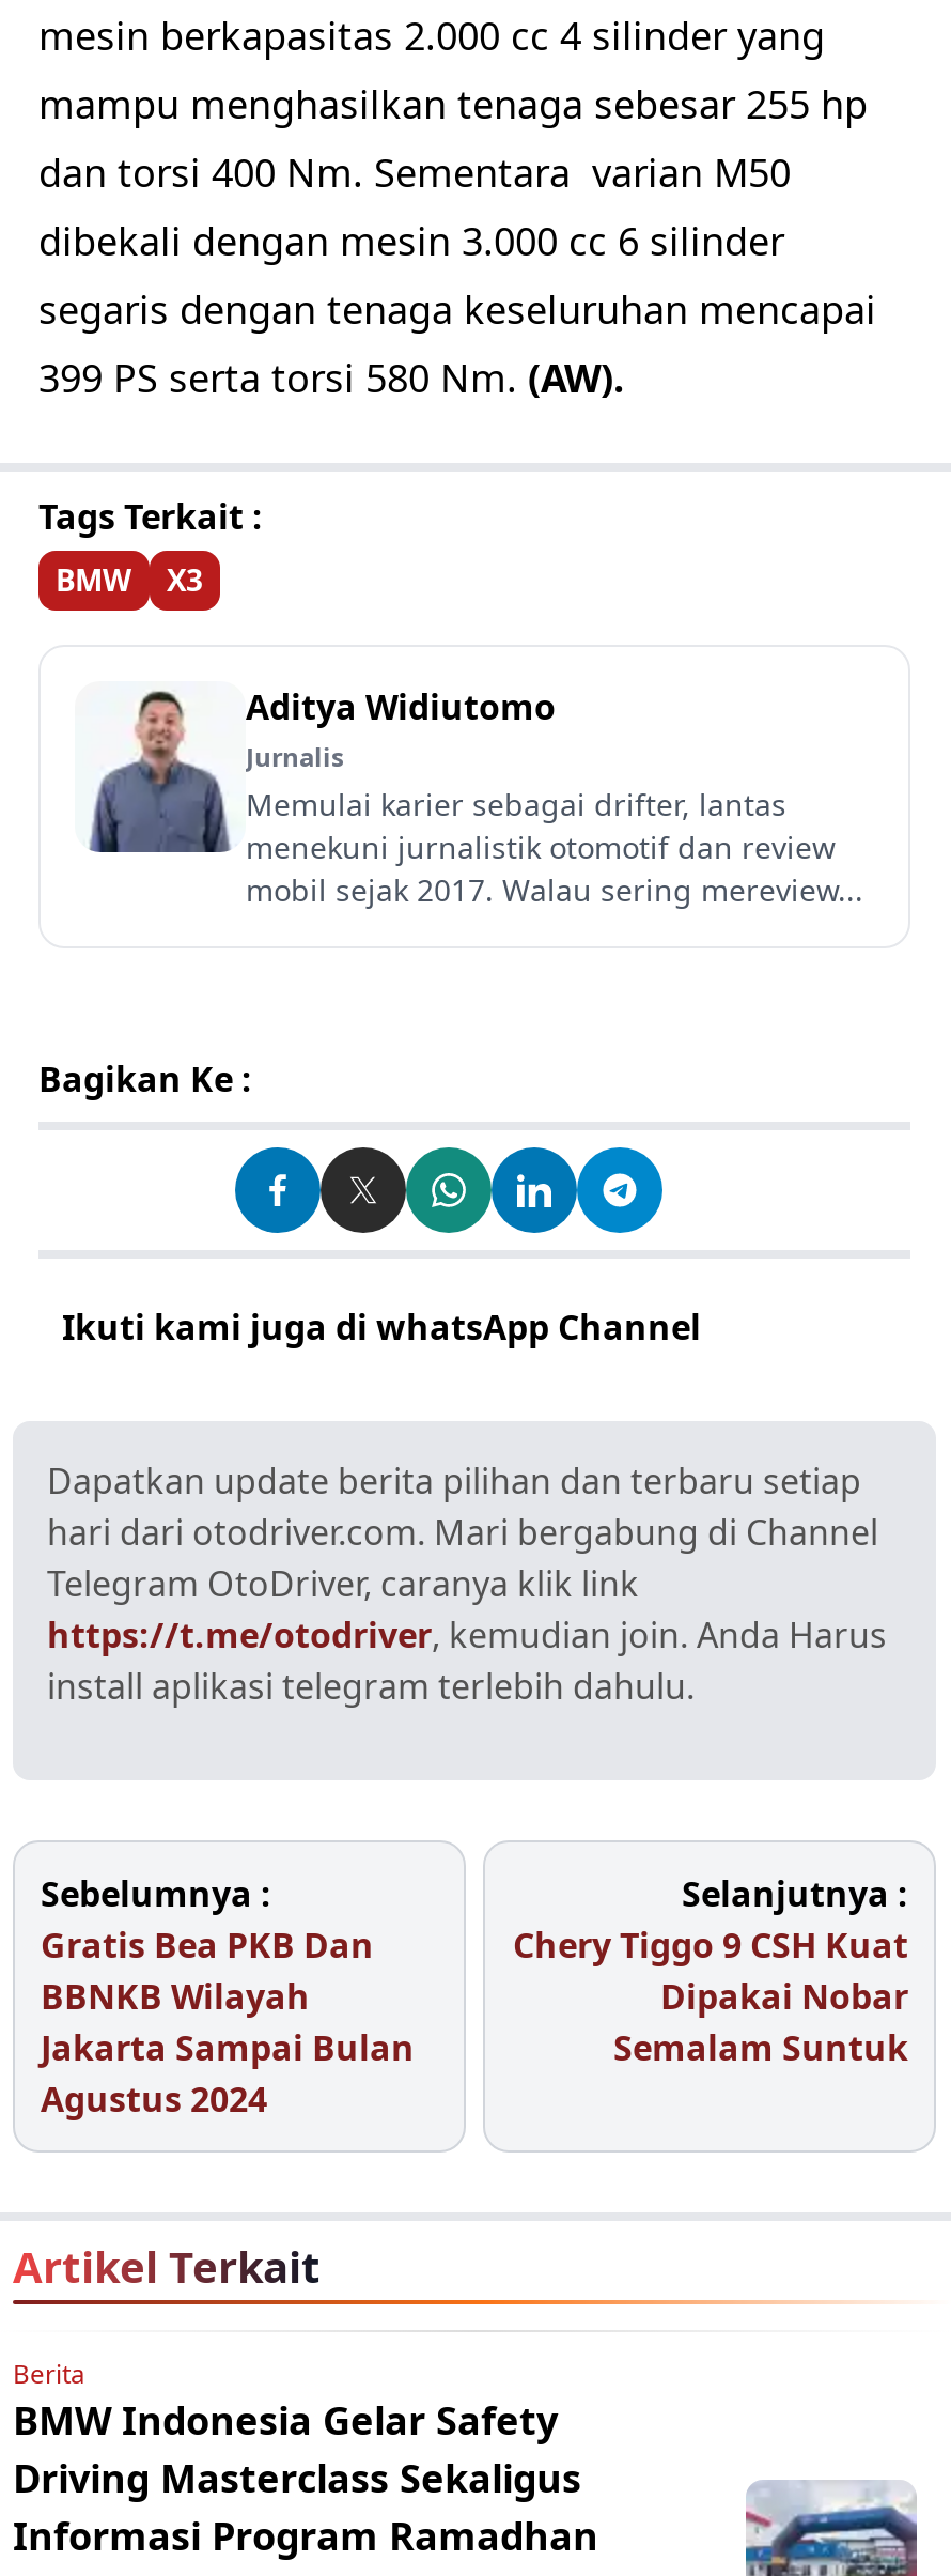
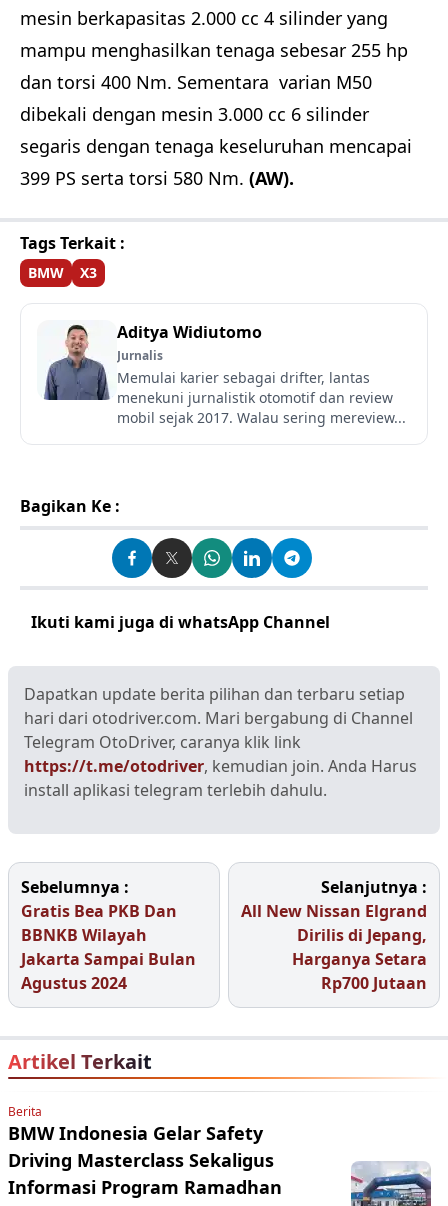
- Chery Tiggo 9 CSH Kuat
- Dipakai Nobar
- Semalam Suntuk
+ All New Nissan Elgrand
+ Dirilis di Jepang,
+ Harganya Setara
+ Rp700 Jutaan
